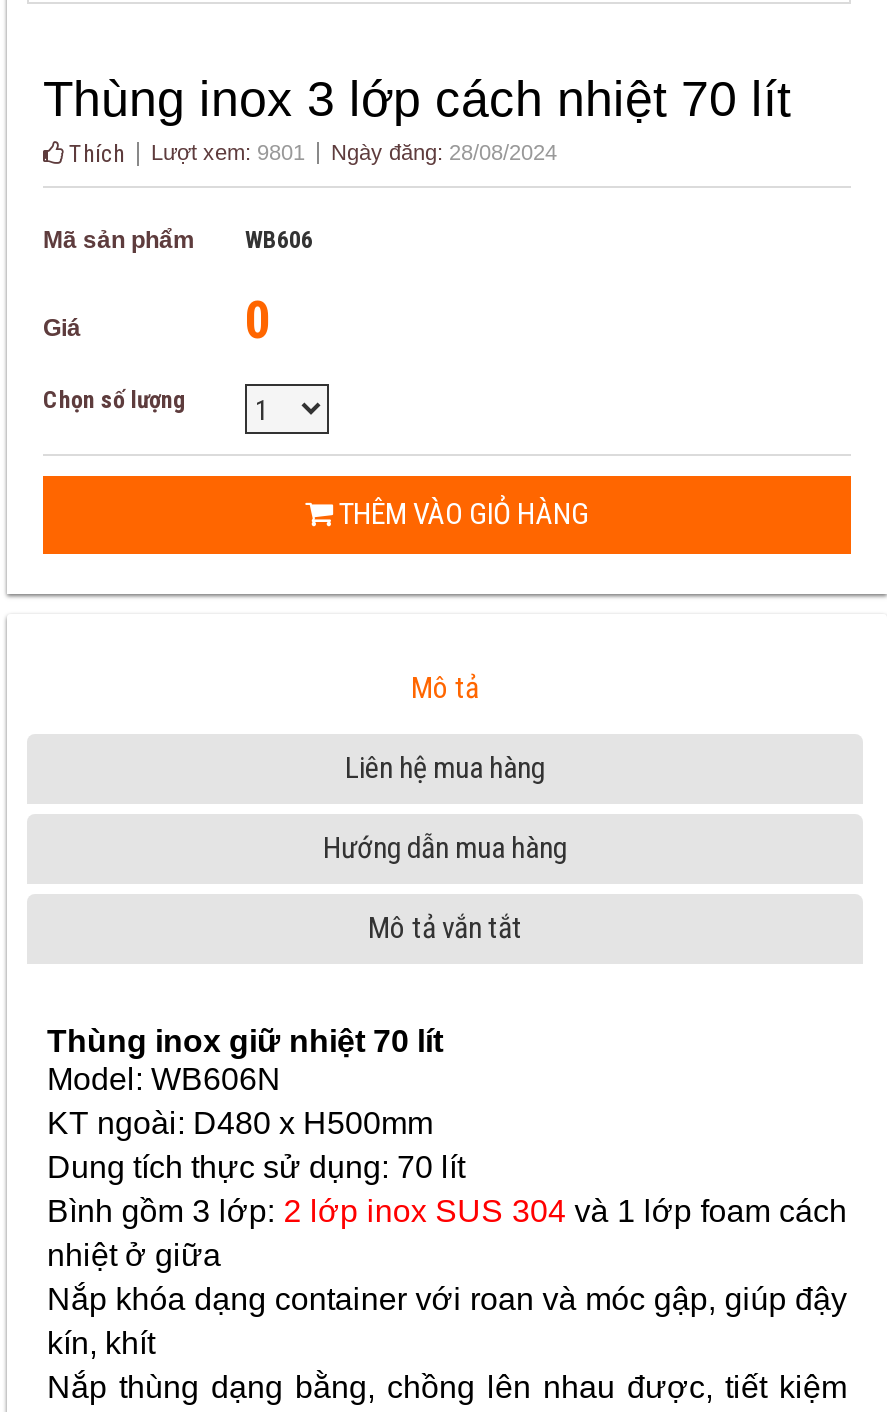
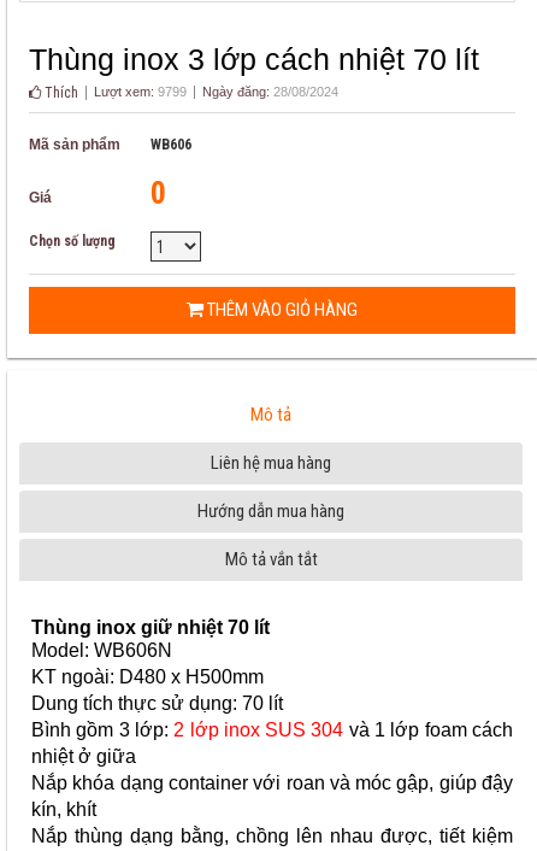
- Thích Lượt xem: 9801 Ngày đăng: 28/08/2024
+ Thích Lượt xem: 9799 Ngày đăng: 28/08/2024
